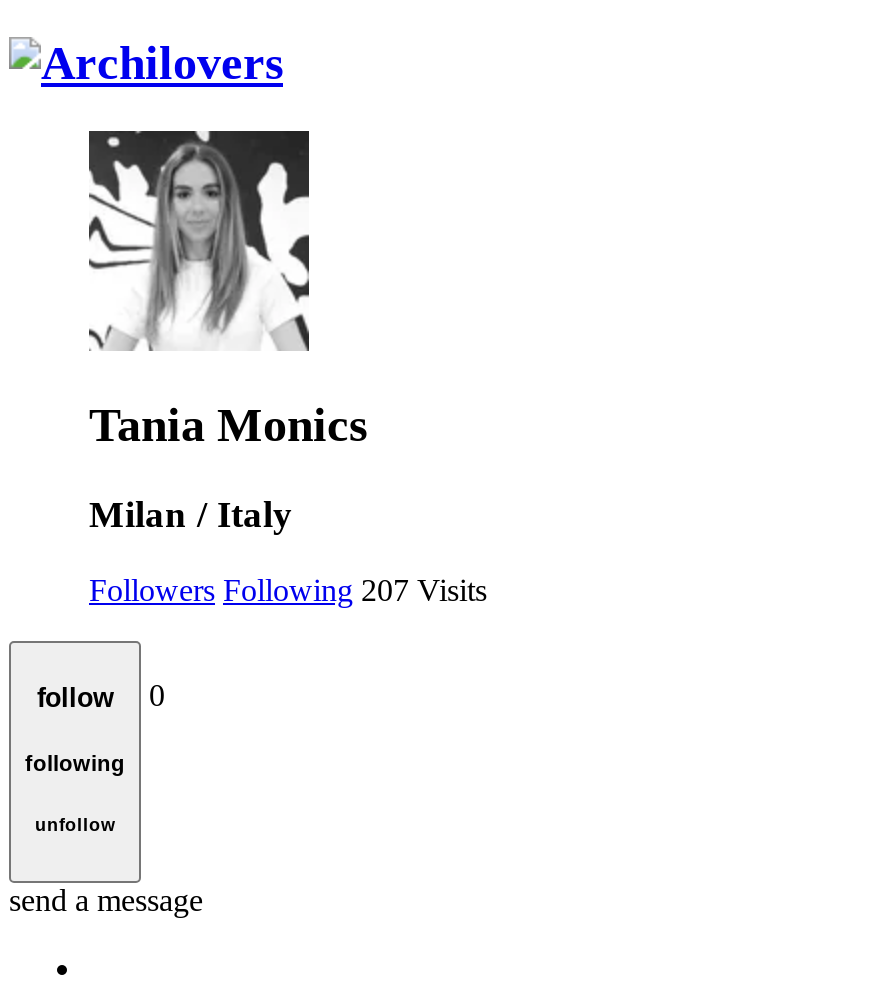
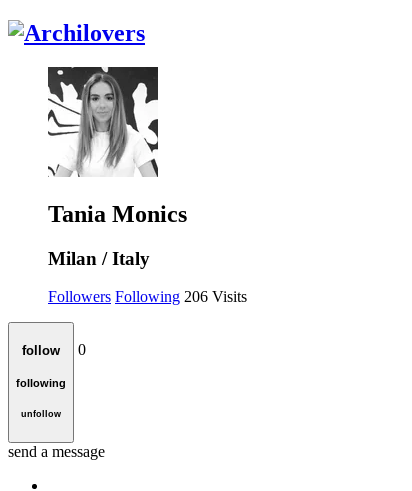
- Followers Following 207 Visits
+ Followers Following 206 Visits
